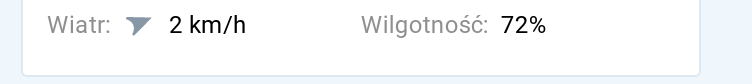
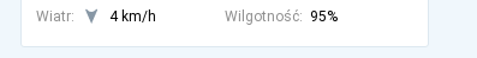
- 2 km/h
- Wilgotność: 72%
+ 4 km/h
+ Wilgotność: 95%
